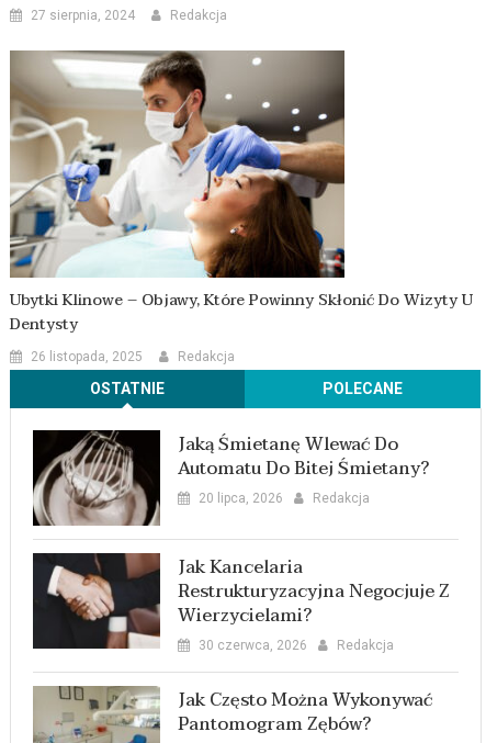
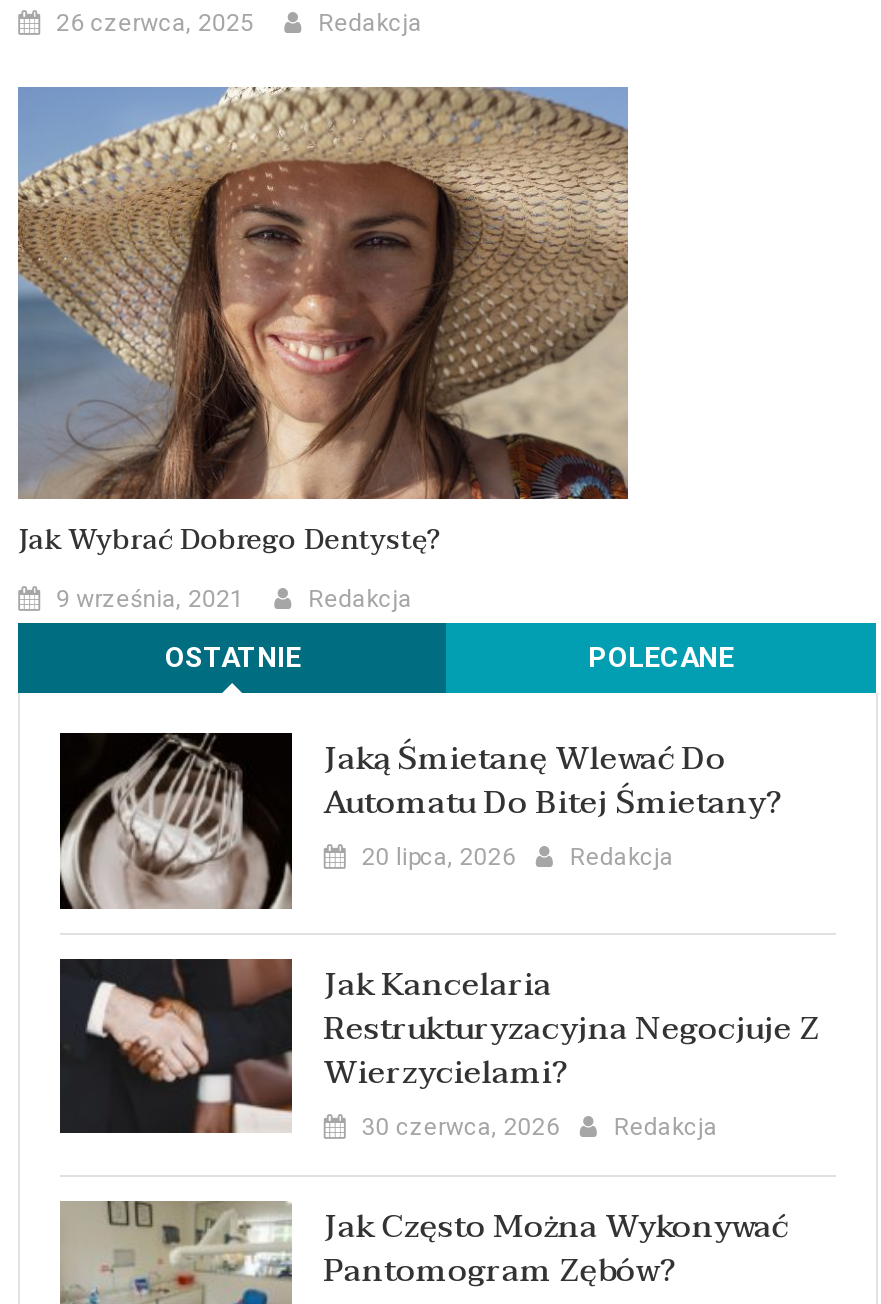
- 27 sierpnia, 2024
+ 26 czerwca, 2025

- [image]
- Ubytki Klinowe – Objawy, Które Powinny Skłonić Do Wizyty U
- Dentysty
+ [image]
+ Jak Wybrać Dobrego Dentystę?

- 26 listopada, 2025
+ 9 września, 2021
